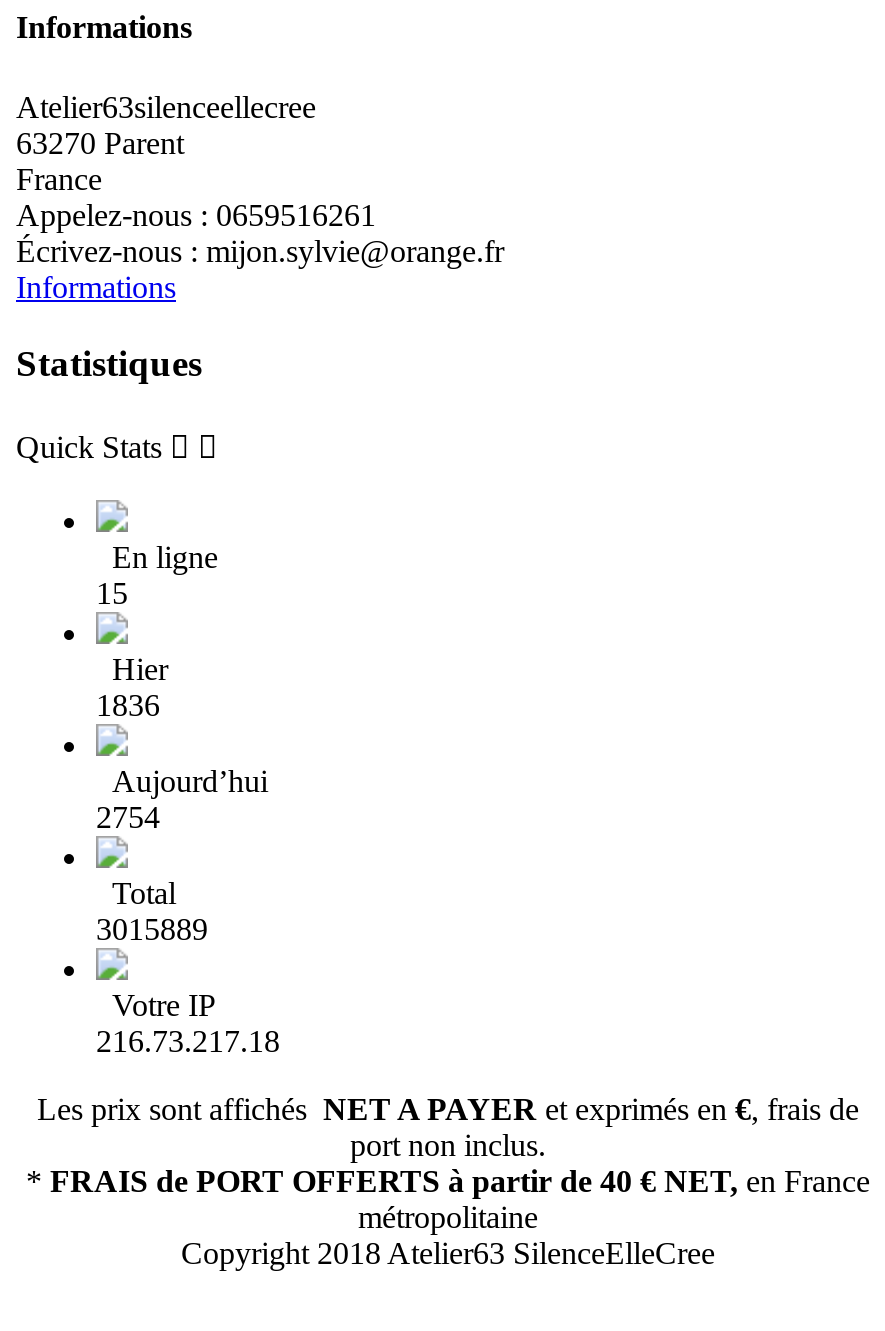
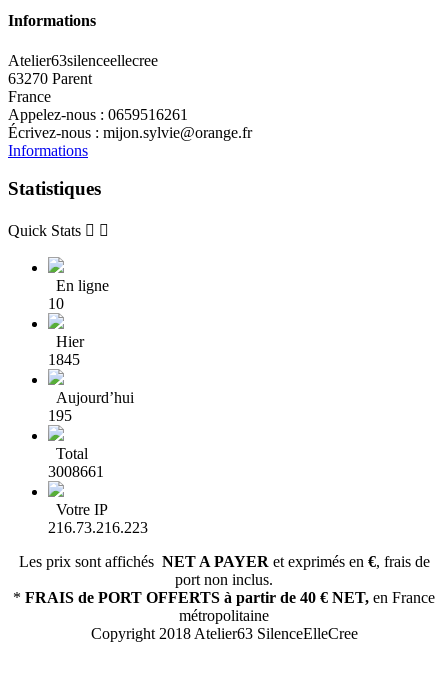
- 15
+ 10

- 1836
+ 1845

- 2754
+ 195

- 3015889
+ 3008661

- 216.73.217.18
+ 216.73.216.223
